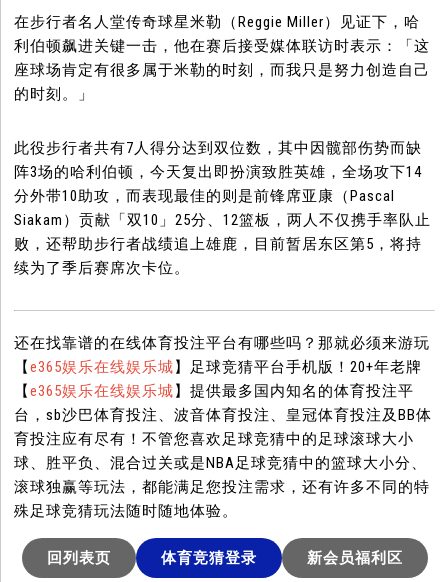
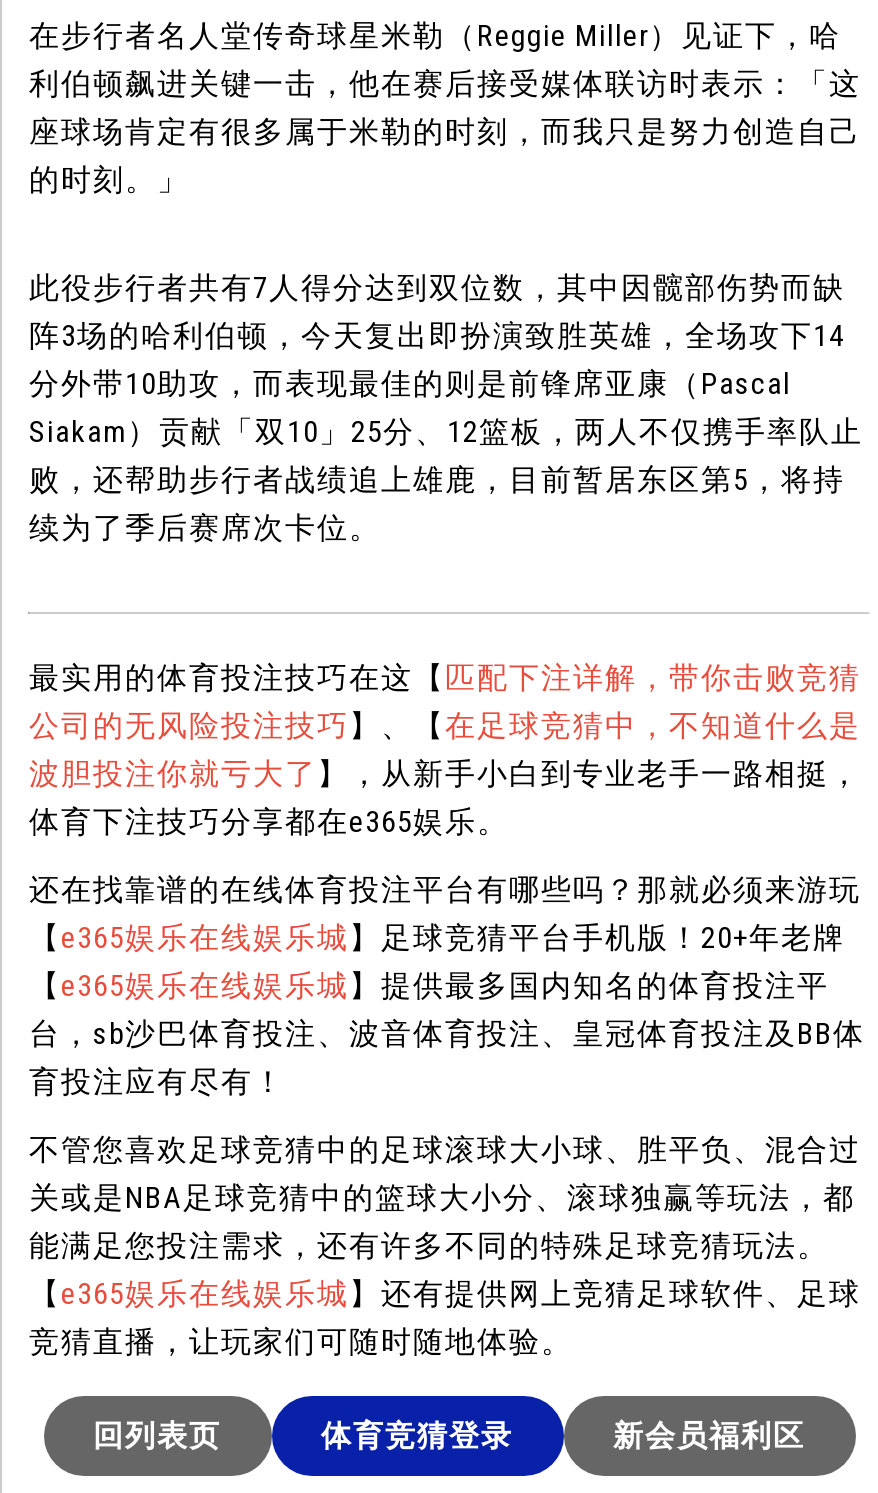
+ 最实用的体育投注技巧在这【匹配下注详解，带你击败竞猜
+ 公司的无风险投注技巧】、【在足球竞猜中，不知道什么是
+ 波胆投注你就亏大了】，从新手小白到专业老手一路相挺，
+ 体育下注技巧分享都在e365娱乐。

- 育投注应有尽有！不管您喜欢足球竞猜中的足球滚球大小
- 球、胜平负、混合过关或是NBA足球竞猜中的篮球大小分、
- 滚球独赢等玩法，都能满足您投注需求，还有许多不同的特
- 殊足球竞猜玩法随时随地体验。
+ 育投注应有尽有！
+ 不管您喜欢足球竞猜中的足球滚球大小球、胜平负、混合过
+ 关或是NBA足球竞猜中的篮球大小分、滚球独赢等玩法，都
+ 能满足您投注需求，还有许多不同的特殊足球竞猜玩法。
+ 【e365娱乐在线娱乐城】还有提供网上竞猜足球软件、足球
+ 竞猜直播，让玩家们可随时随地体验。
